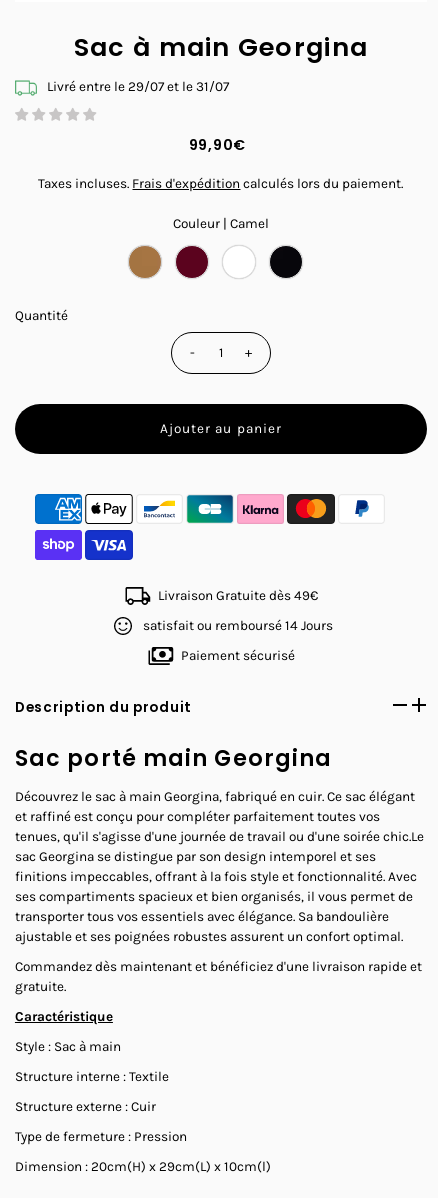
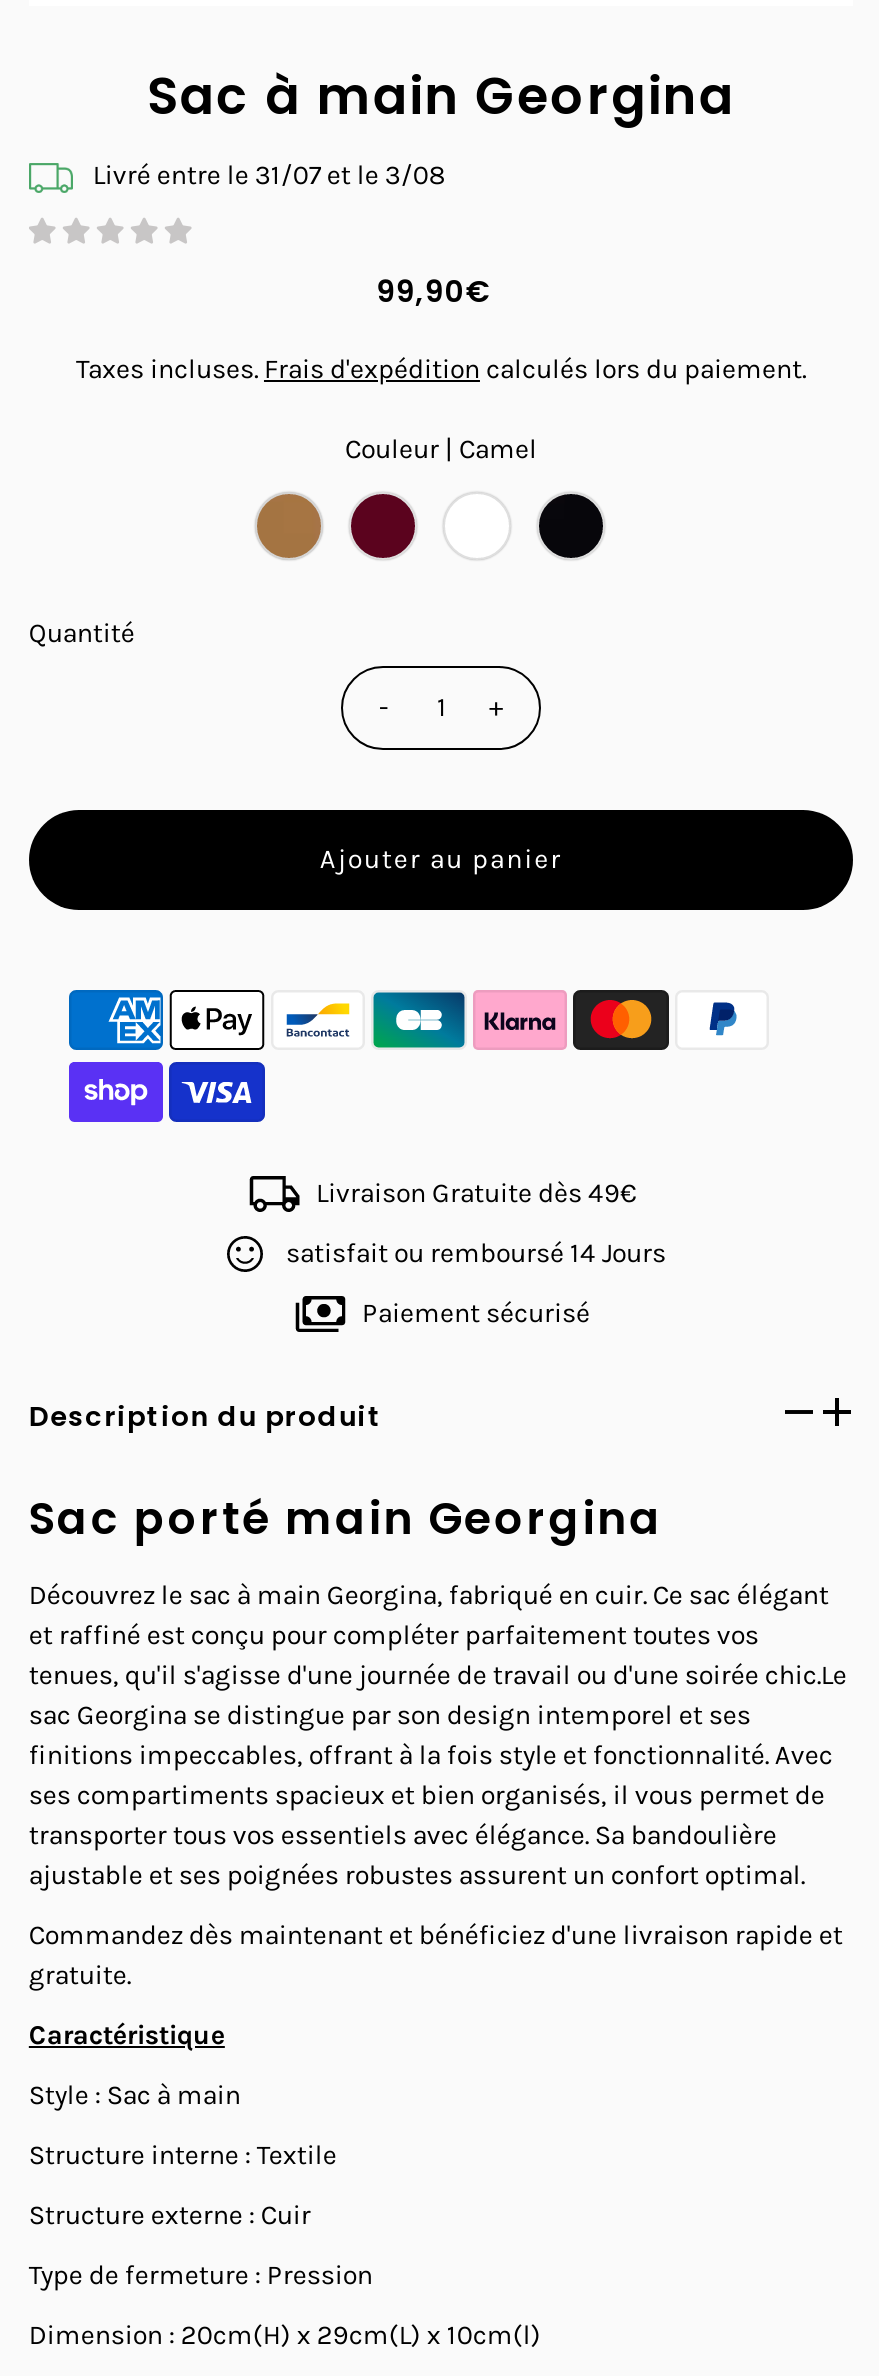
- Livré entre le 29/07 et le 31/07
+ Livré entre le 31/07 et le 3/08
